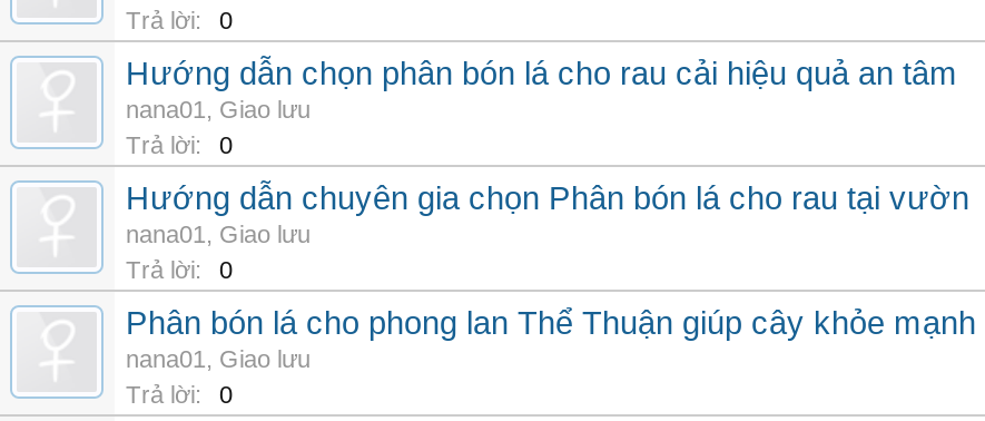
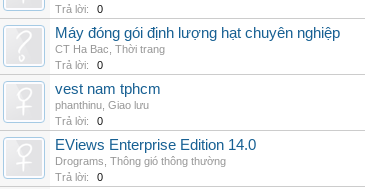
- Hướng dẫn chọn phân bón lá cho rau cải hiệu quả an tâm
- nana01, Giao lưu
+ Máy đóng gói định lượng hạt chuyên nghiệp
+ CT Ha Bac, Thời trang

- Hướng dẫn chuyên gia chọn Phân bón lá cho rau tại vườn
- nana01, Giao lưu
+ vest nam tphcm
+ phanthinu, Giao lưu

- Phân bón lá cho phong lan Thể Thuận giúp cây khỏe mạnh
- nana01, Giao lưu
+ EViews Enterprise Edition 14.0
+ Drograms, Thông gió thông thường
